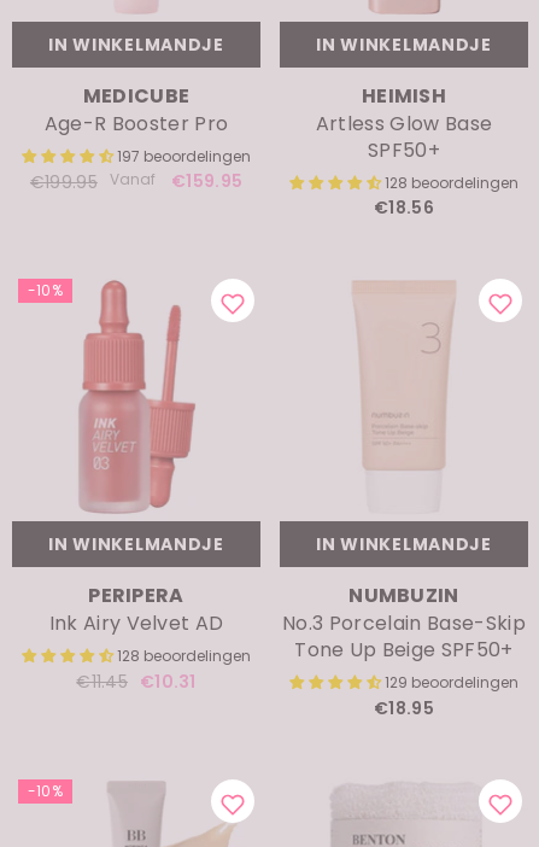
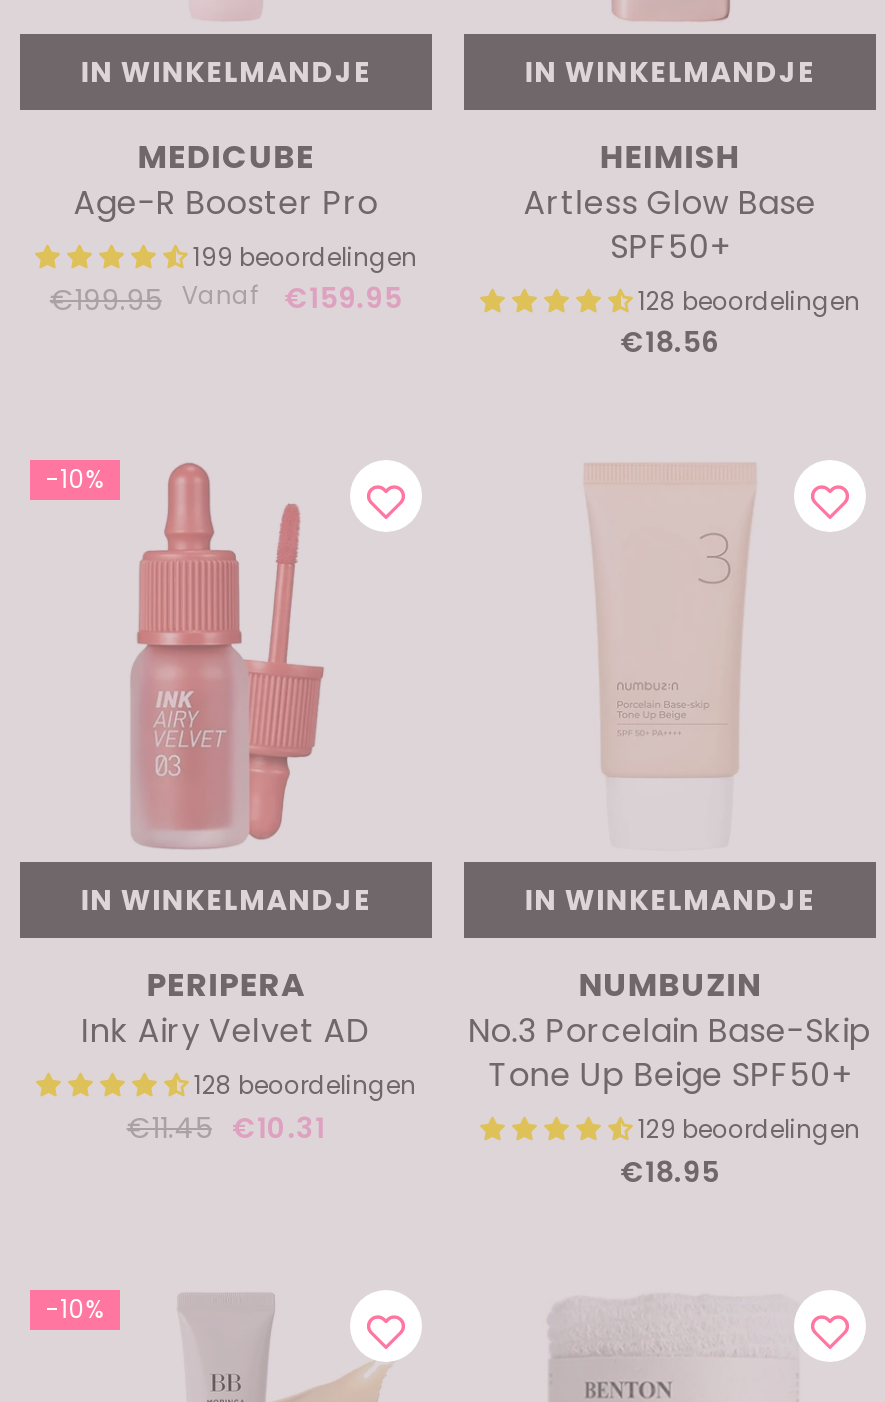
- 197 beoordelingen
+ 199 beoordelingen
